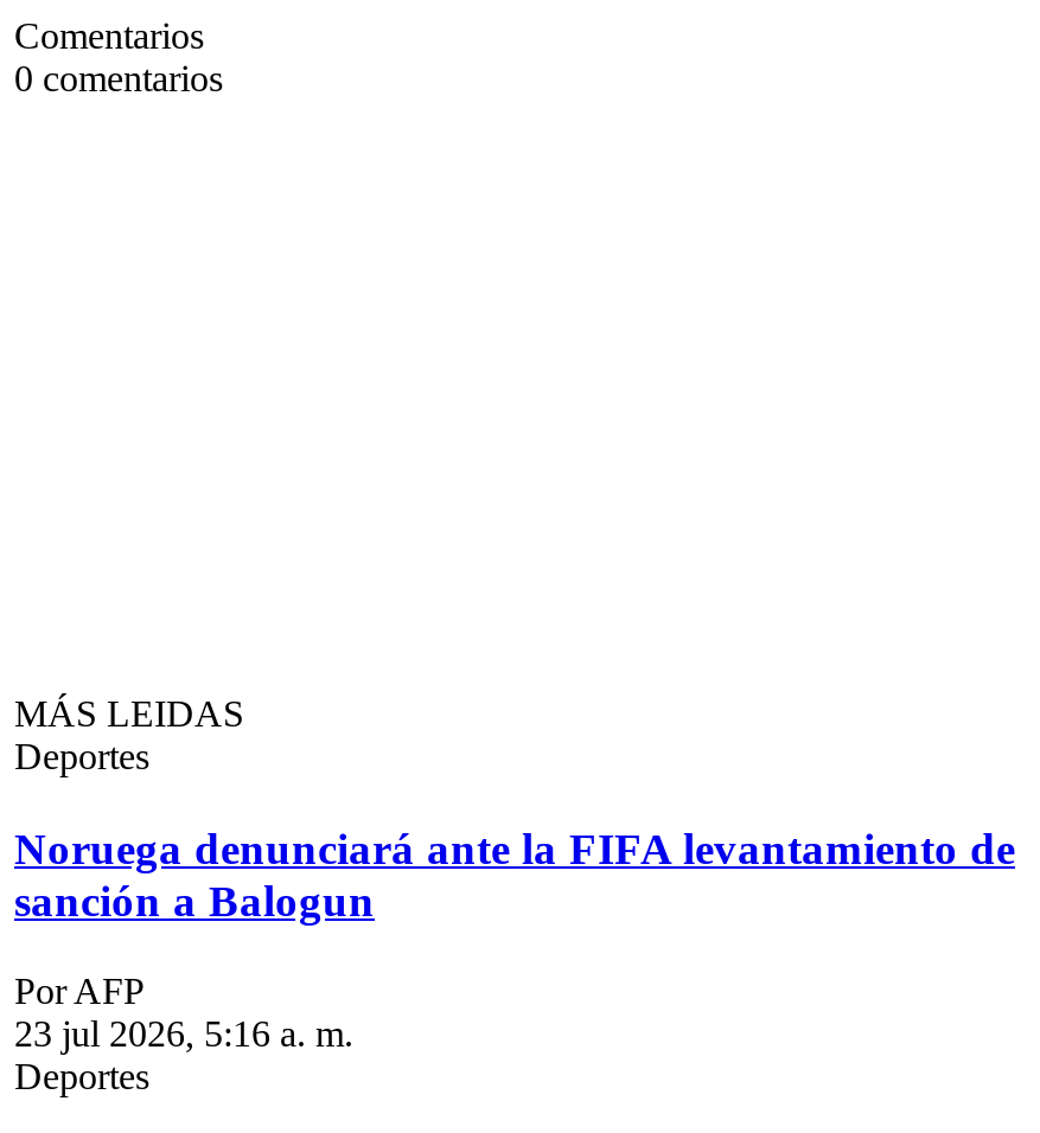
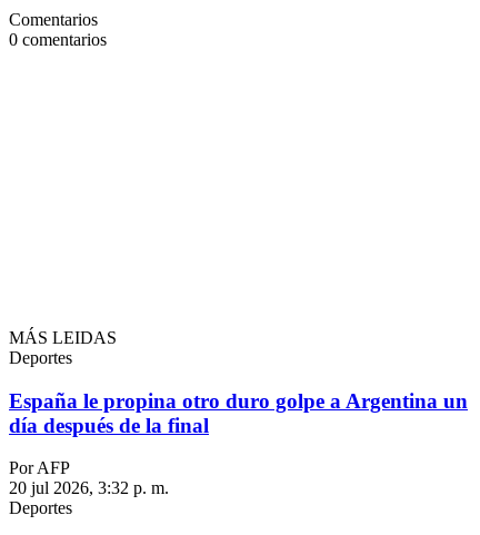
- Noruega denunciará ante la FIFA levantamiento de
- sanción a Balogun
+ España le propina otro duro golpe a Argentina un
+ día después de la final

- 23 jul 2026, 5:16 a. m.
+ 20 jul 2026, 3:32 p. m.
